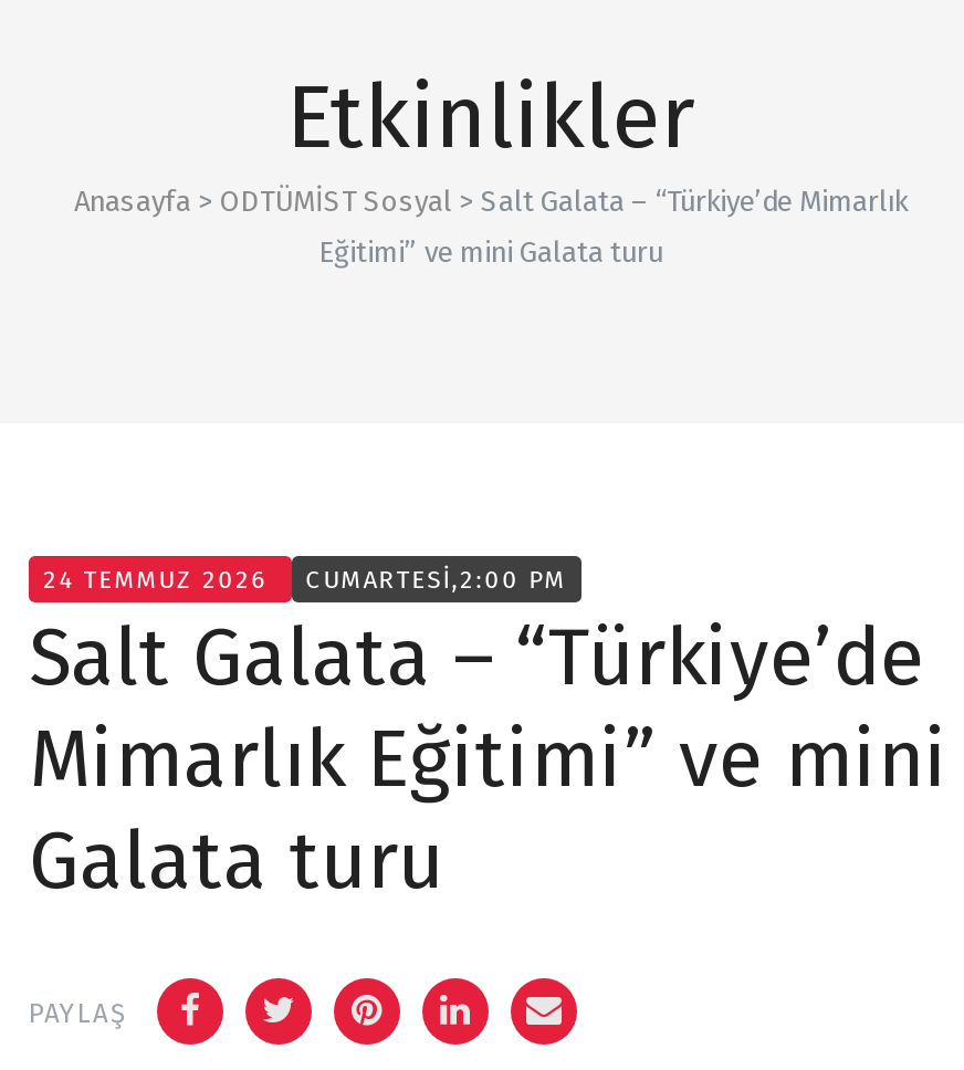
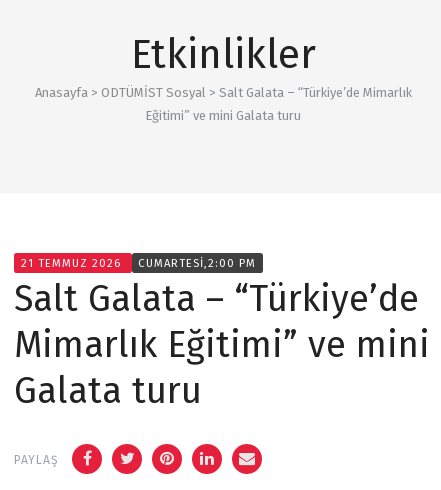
- 24 TEMMUZ 2026 CUMARTESI,2:00 PM
+ 21 TEMMUZ 2026 CUMARTESI,2:00 PM
